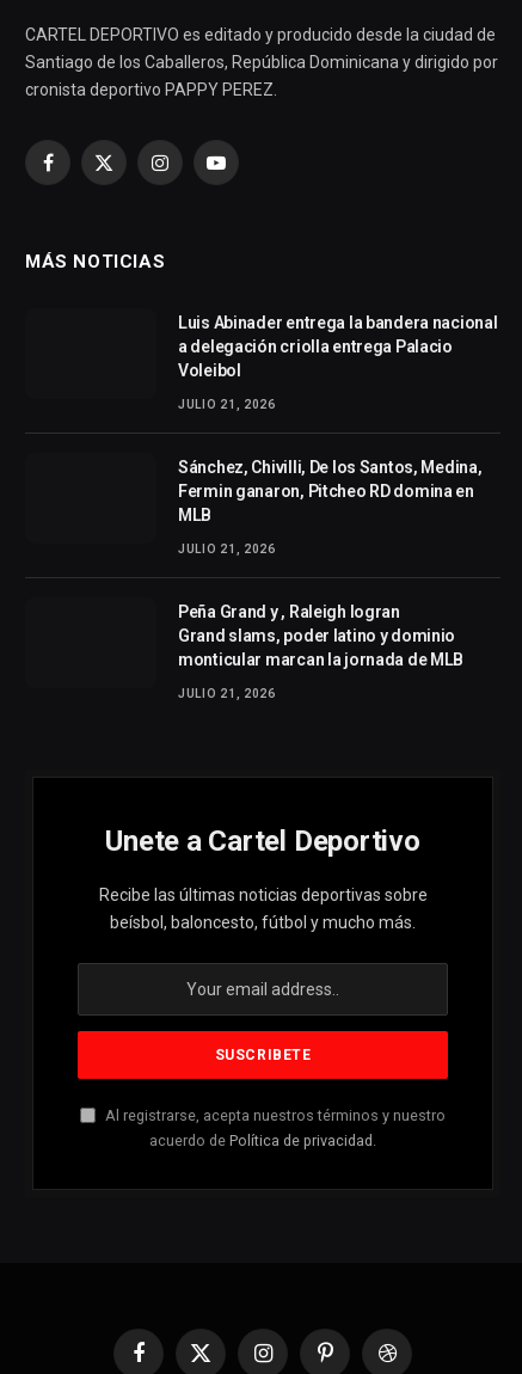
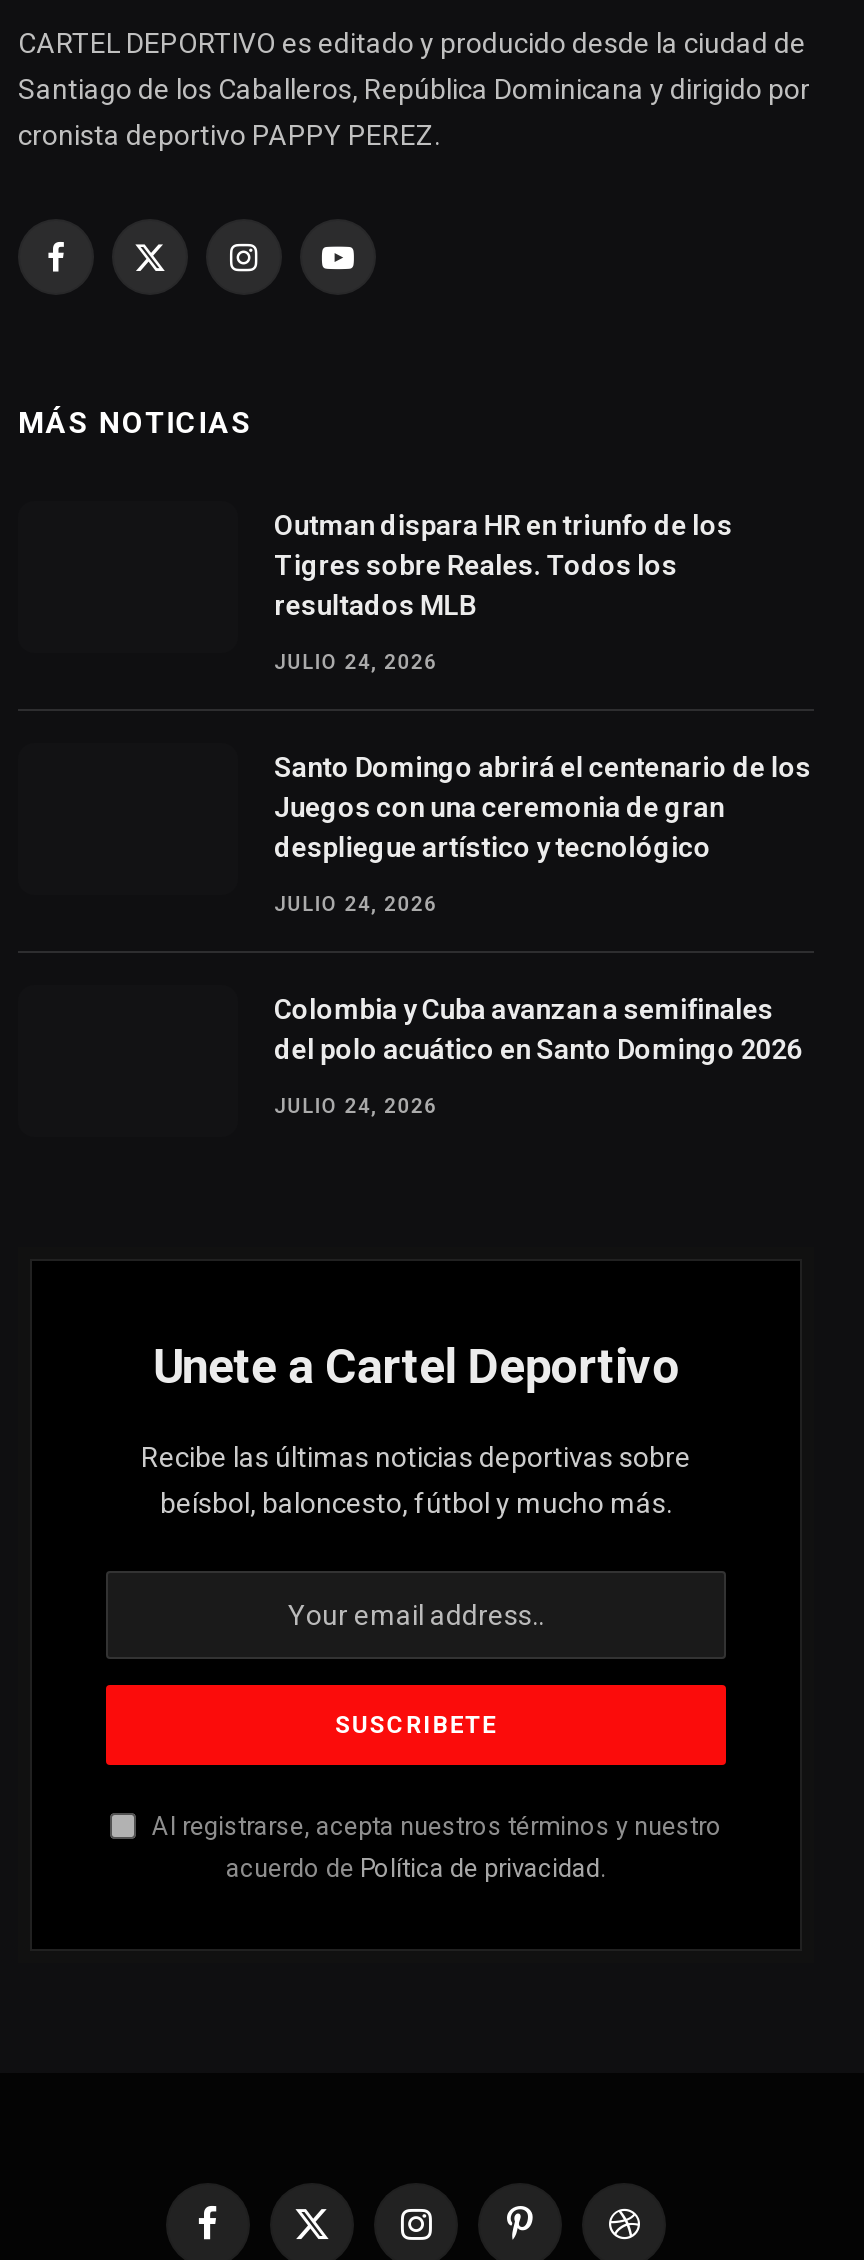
- Luis Abinader entrega la bandera nacional
- a delegación criolla entrega Palacio
- Voleibol
+ Outman dispara HR en triunfo de los
+ Tigres sobre Reales. Todos los
+ resultados MLB

- JULIO 21, 2026
+ JULIO 24, 2026

- Sánchez, Chivilli, De los Santos, Medina,
- Fermin ganaron, Pitcheo RD domina en
- MLB
+ Santo Domingo abrirá el centenario de los
+ Juegos con una ceremonia de gran
+ despliegue artístico y tecnológico

- JULIO 21, 2026
+ JULIO 24, 2026

- Peña Grand y , Raleigh logran
- Grand slams, poder latino y dominio
- monticular marcan la jornada de MLB
+ Colombia y Cuba avanzan a semifinales
+ del polo acuático en Santo Domingo 2026

- JULIO 21, 2026
+ JULIO 24, 2026
